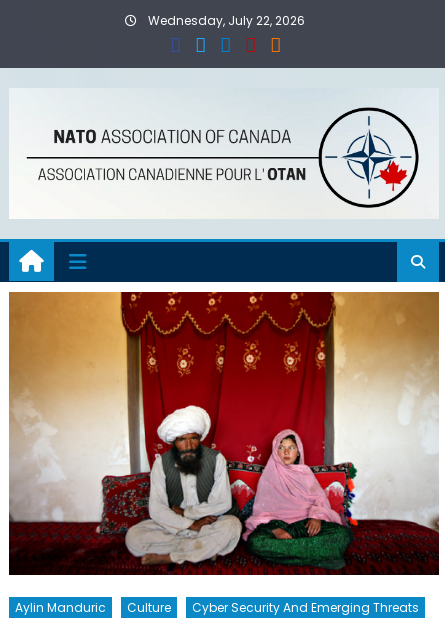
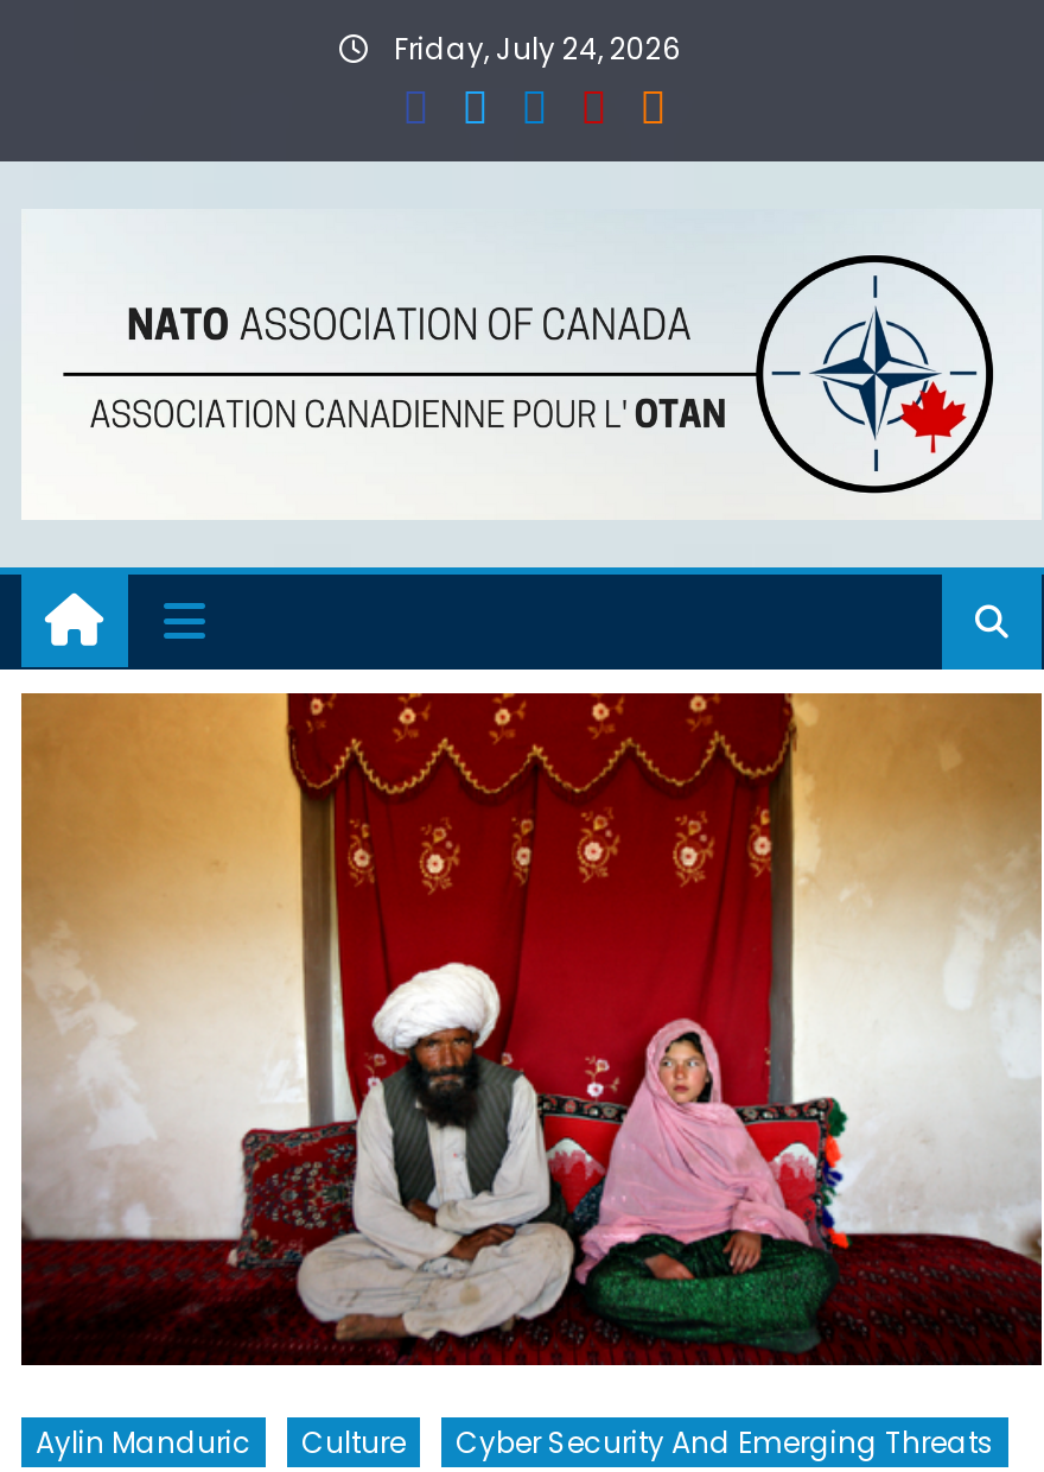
- Wednesday, July 22, 2026
+ Friday, July 24, 2026
